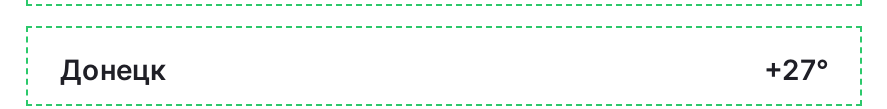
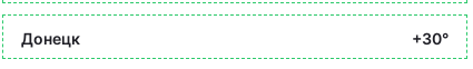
- +27°
+ +30°
